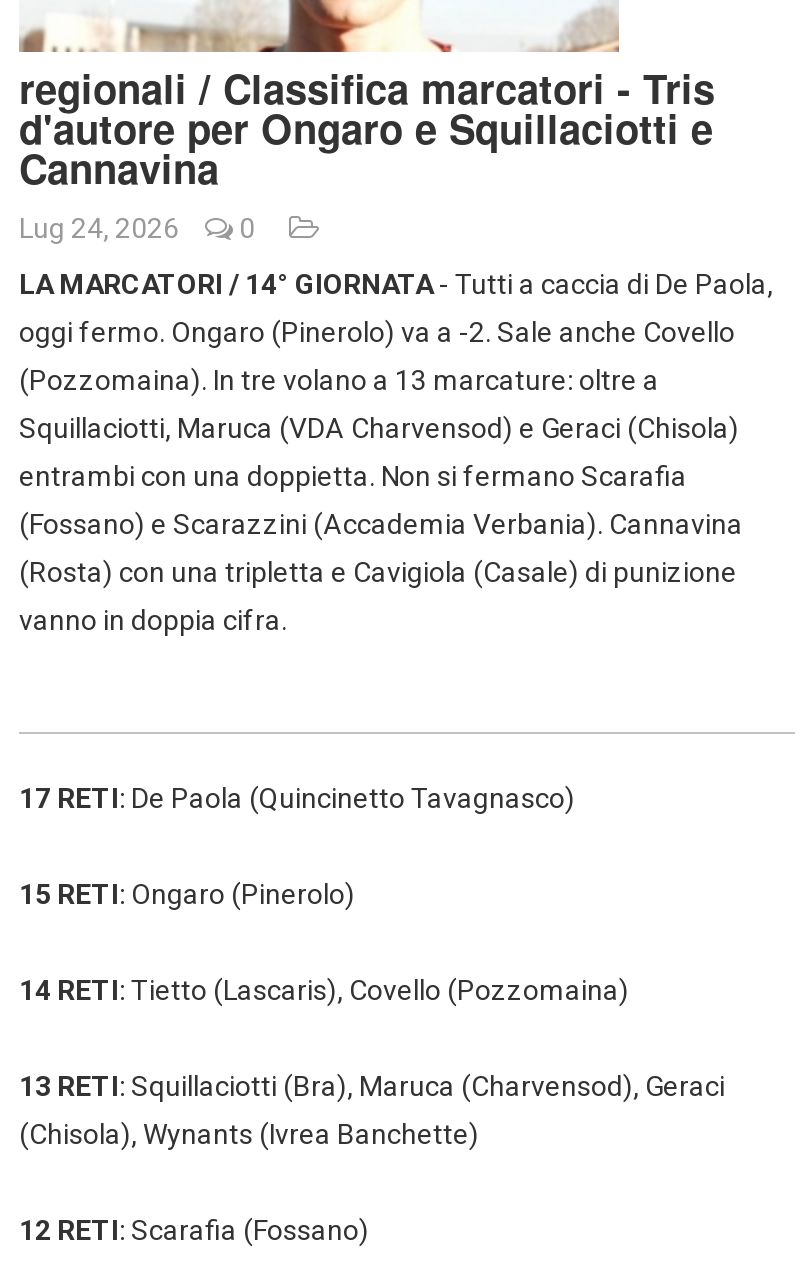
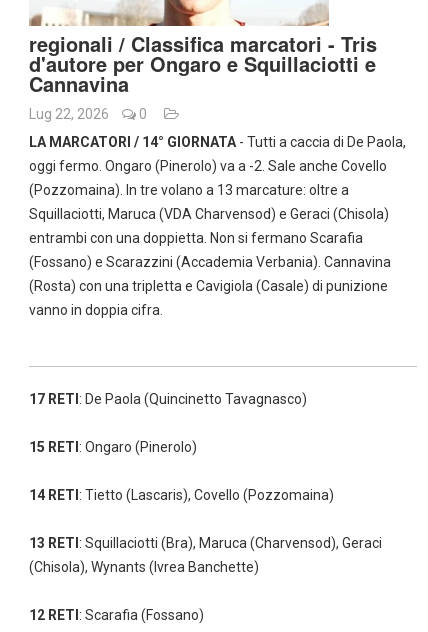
- Lug 24, 2026 0
+ Lug 22, 2026 0
